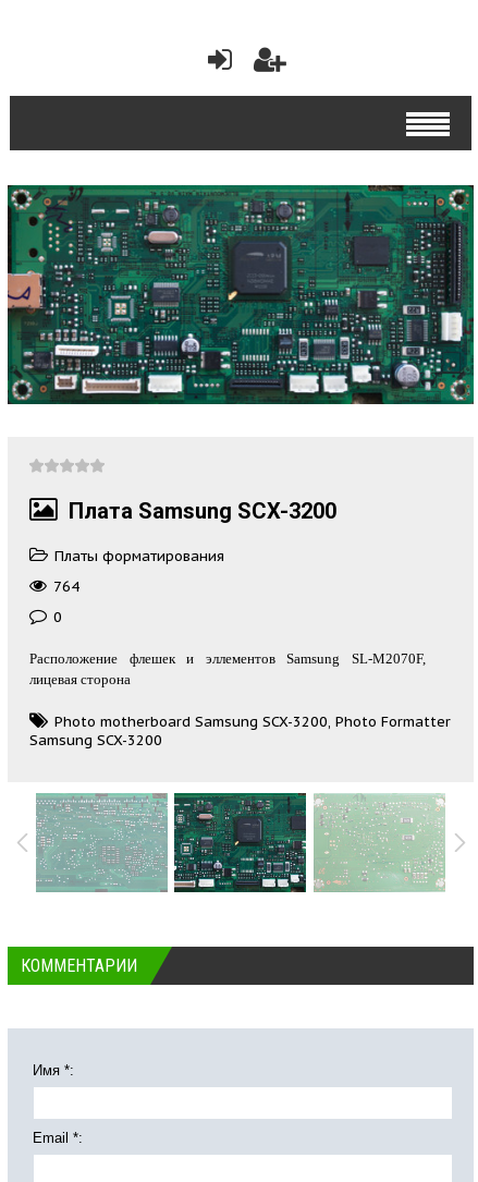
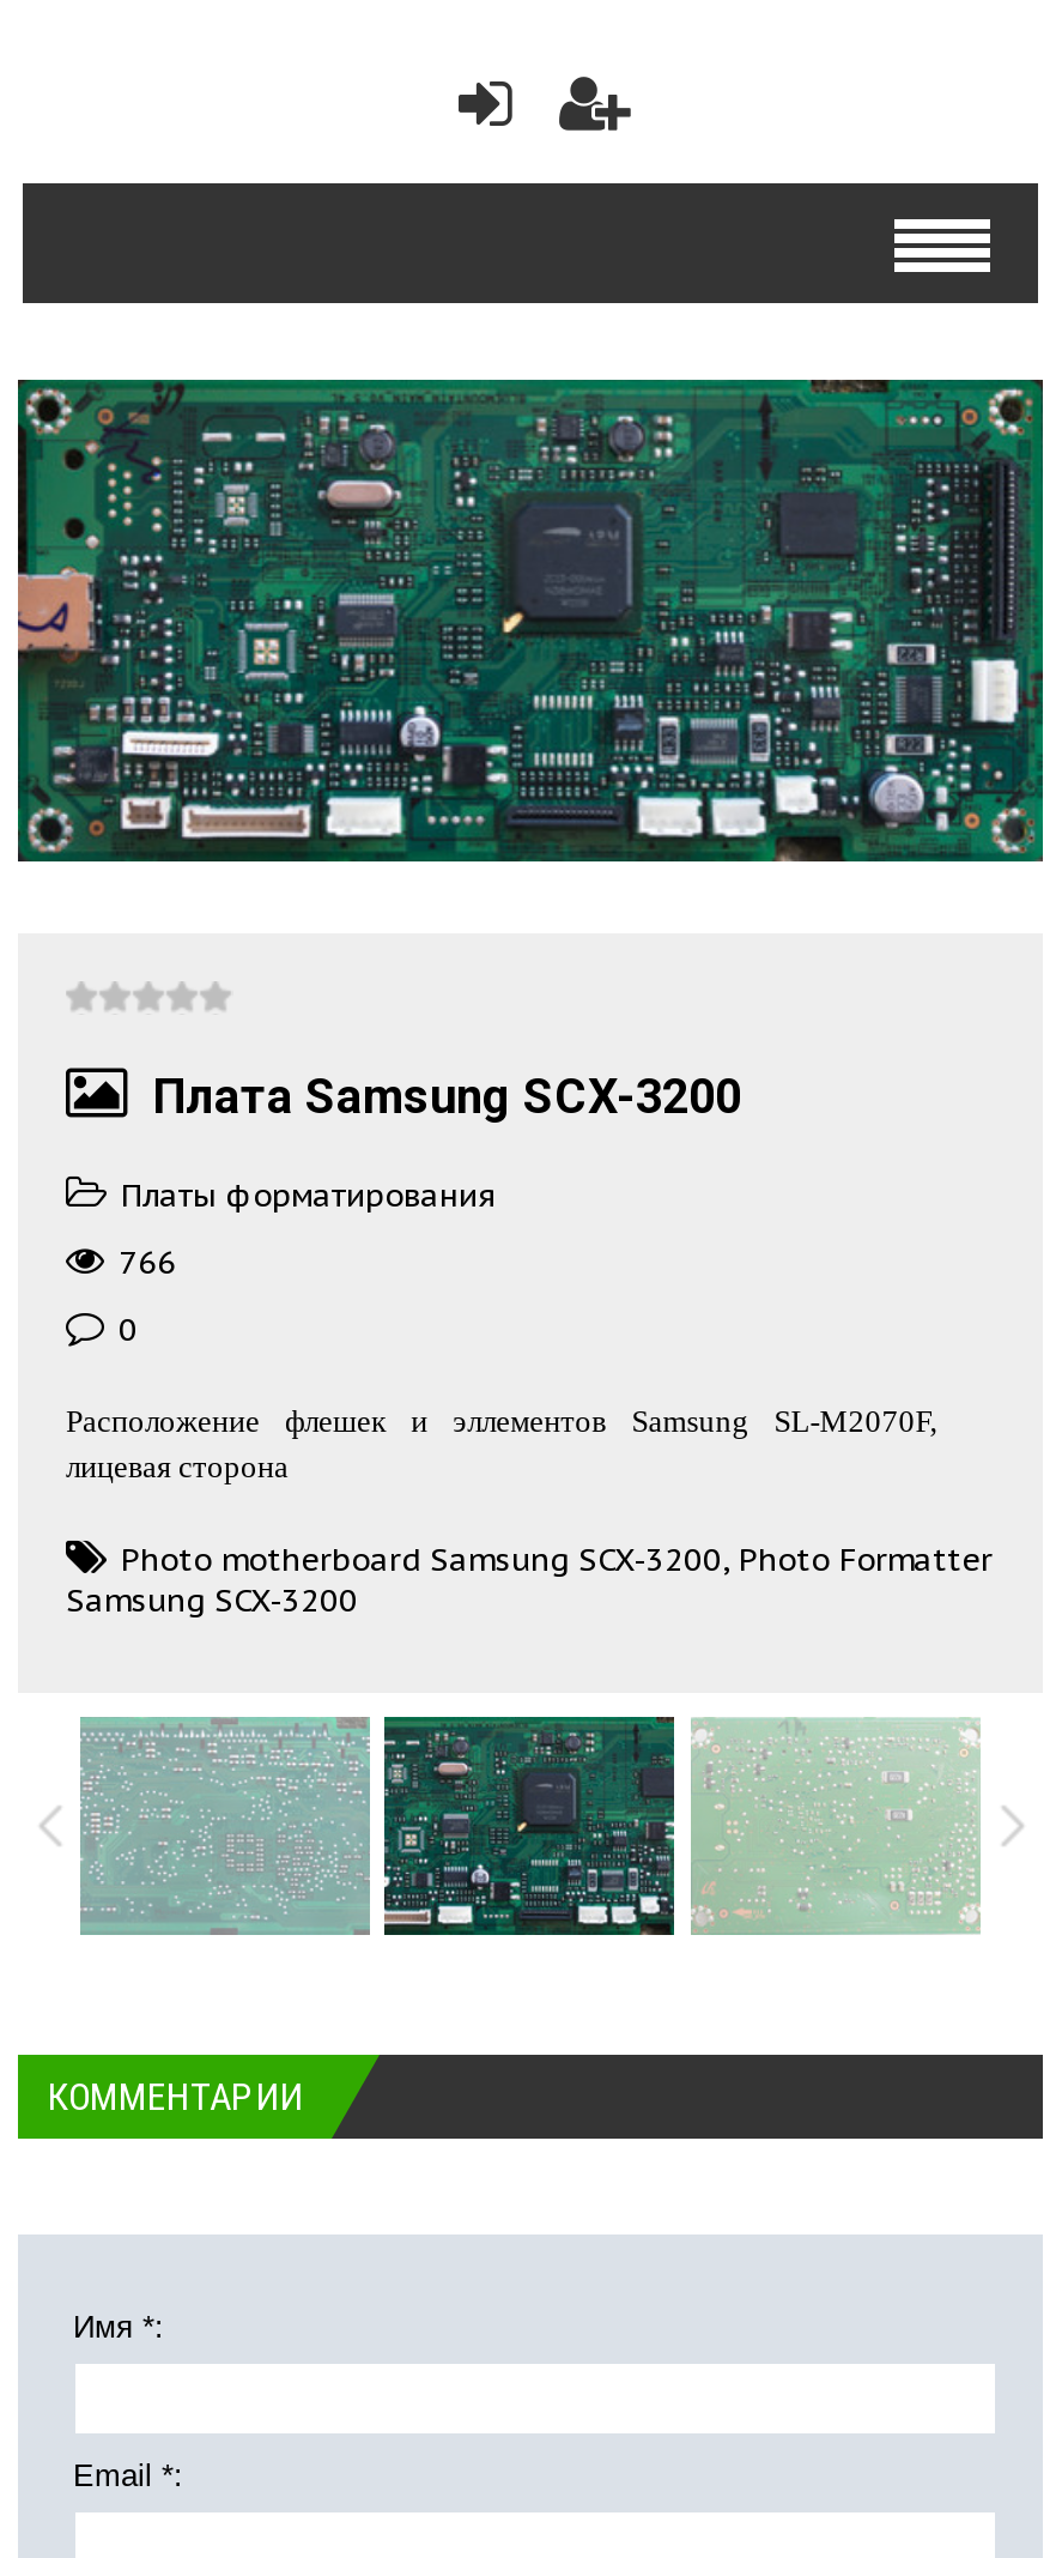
- 764
+ 766
